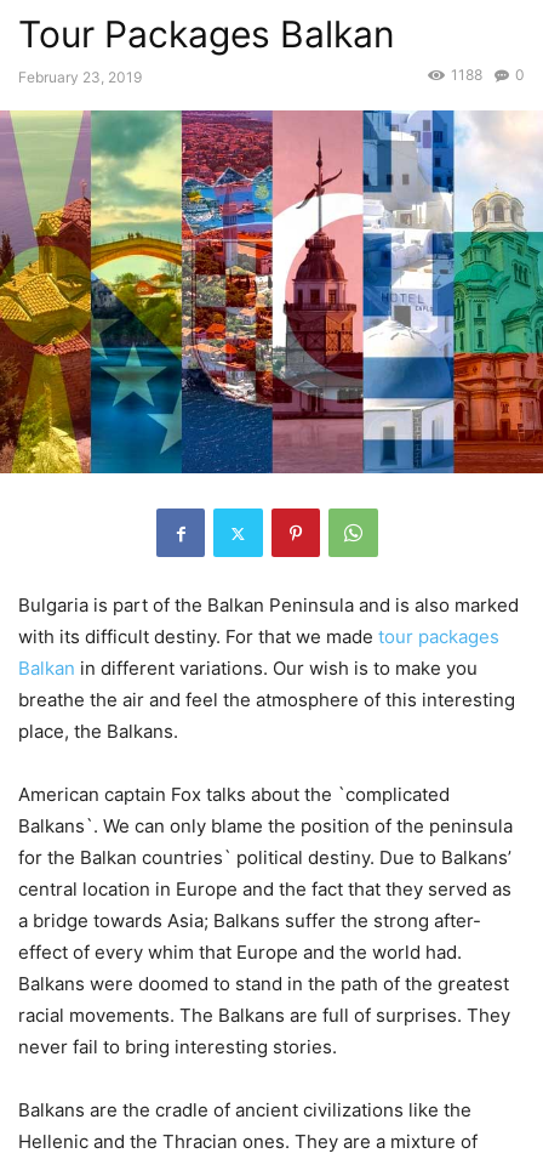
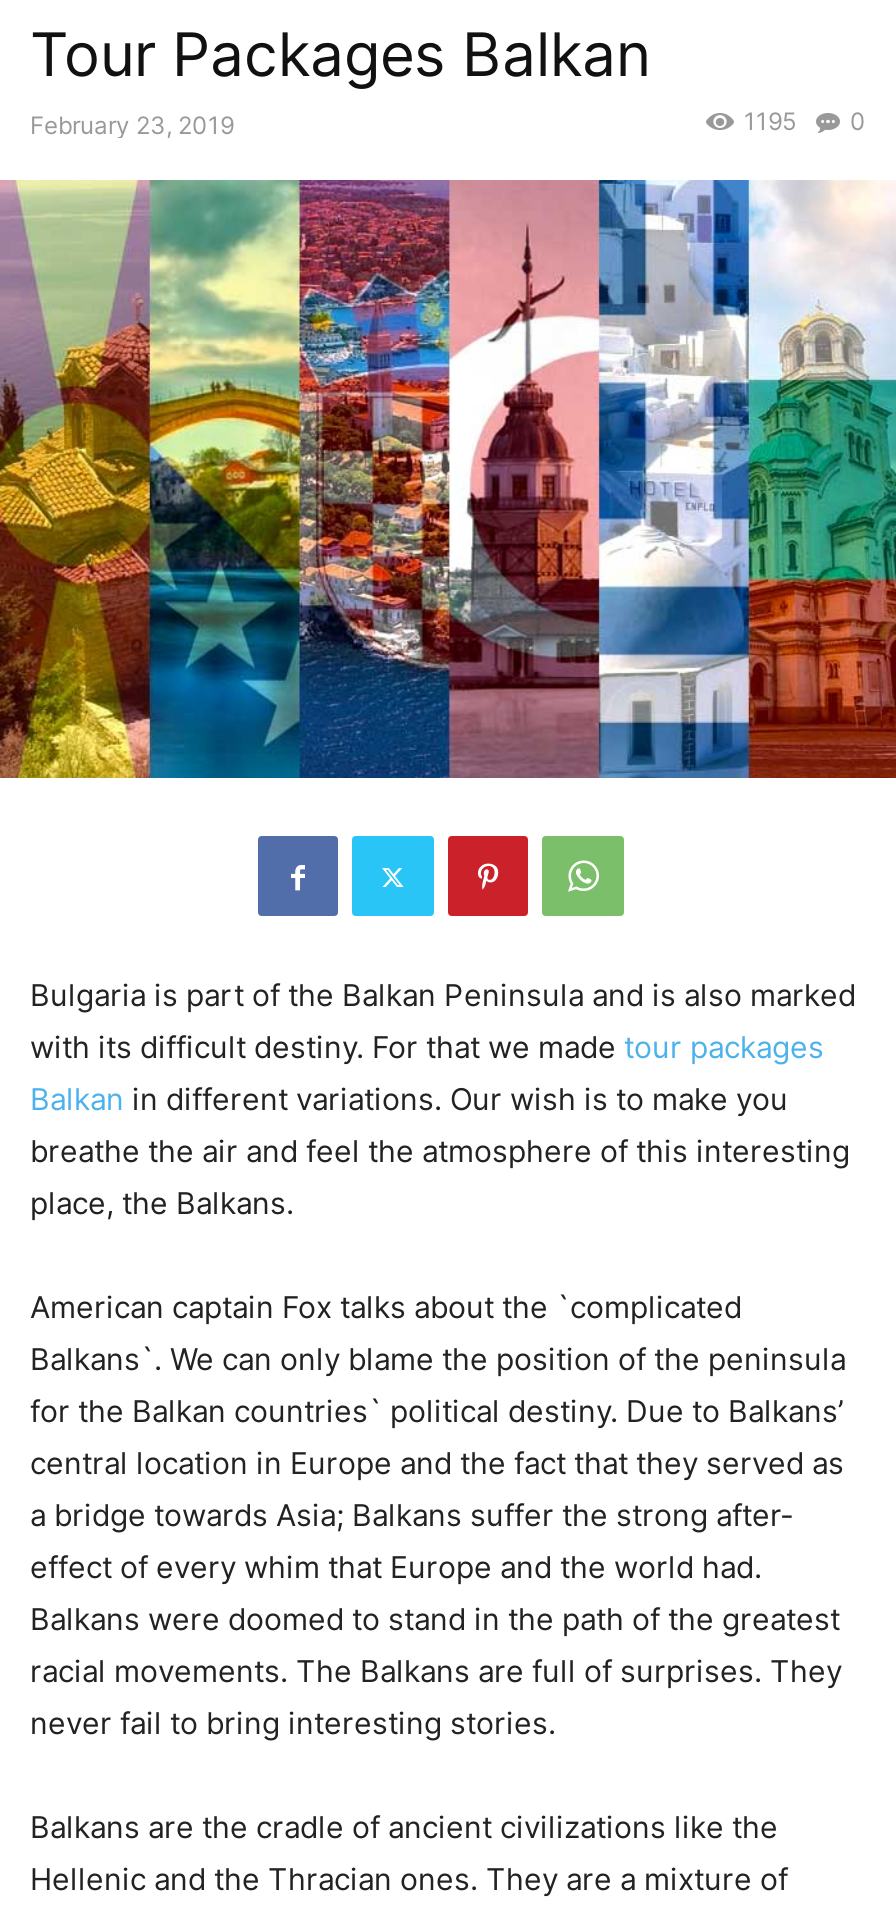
- 1188 0
+ 1195 0
